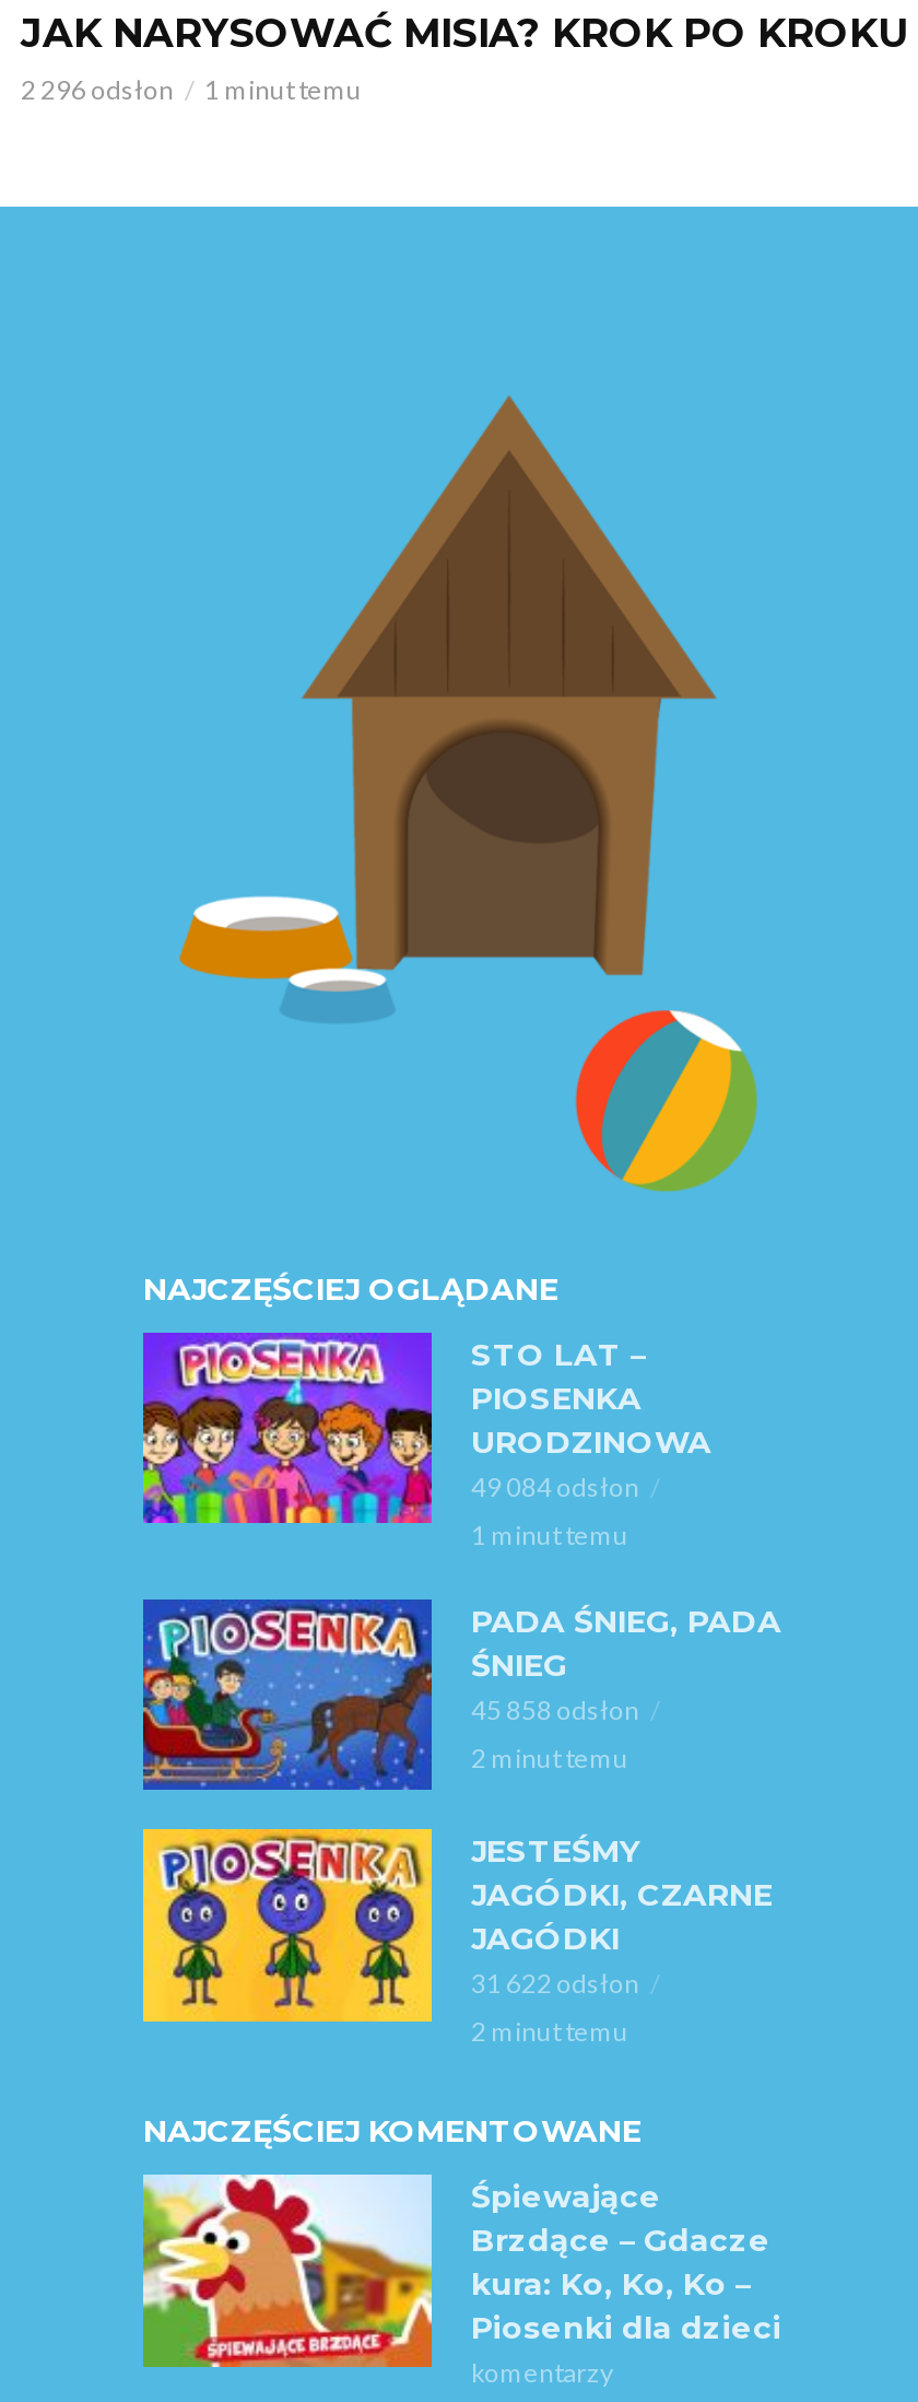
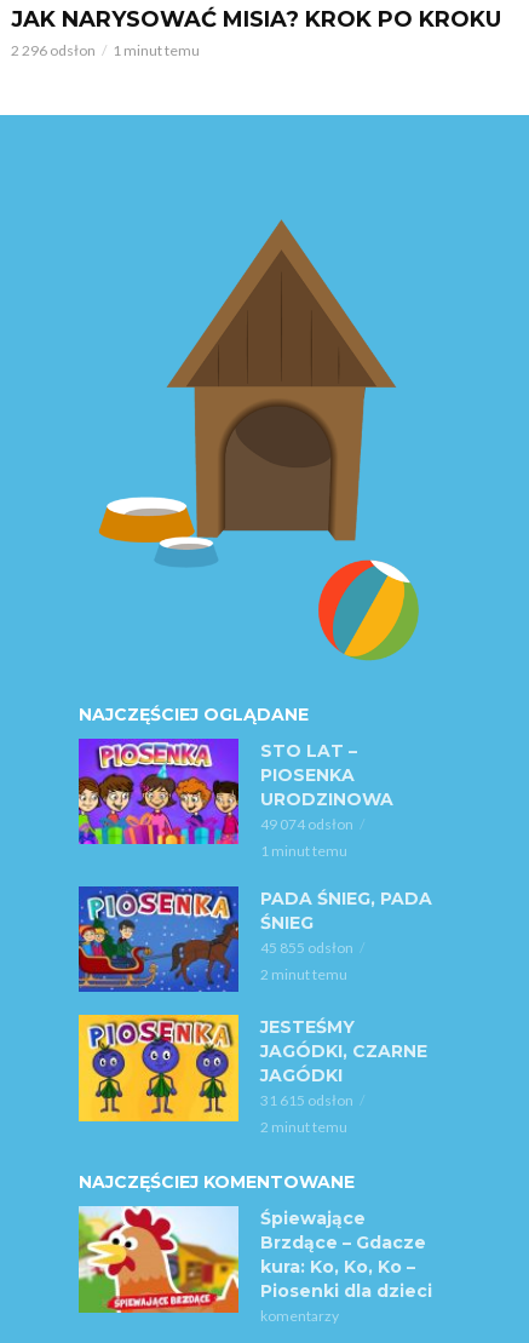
- 49 084 odsłon
+ 49 074 odsłon

- 45 858 odsłon
+ 45 855 odsłon

- 31 622 odsłon
+ 31 615 odsłon
